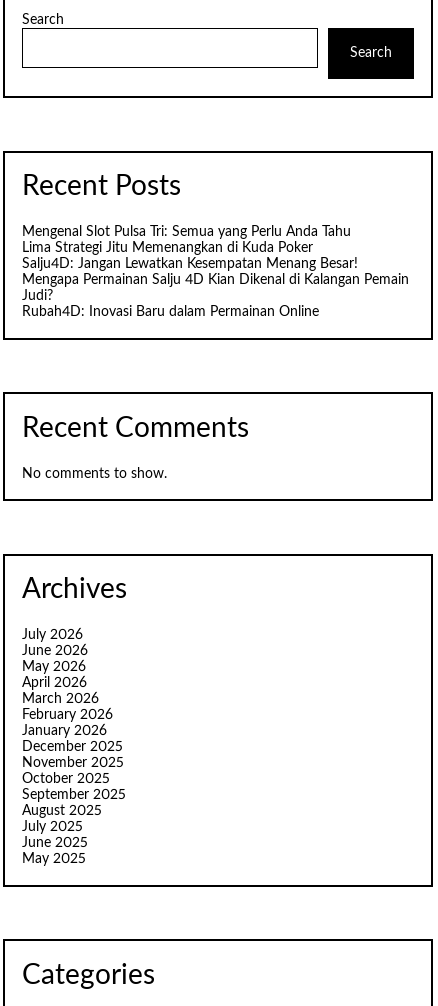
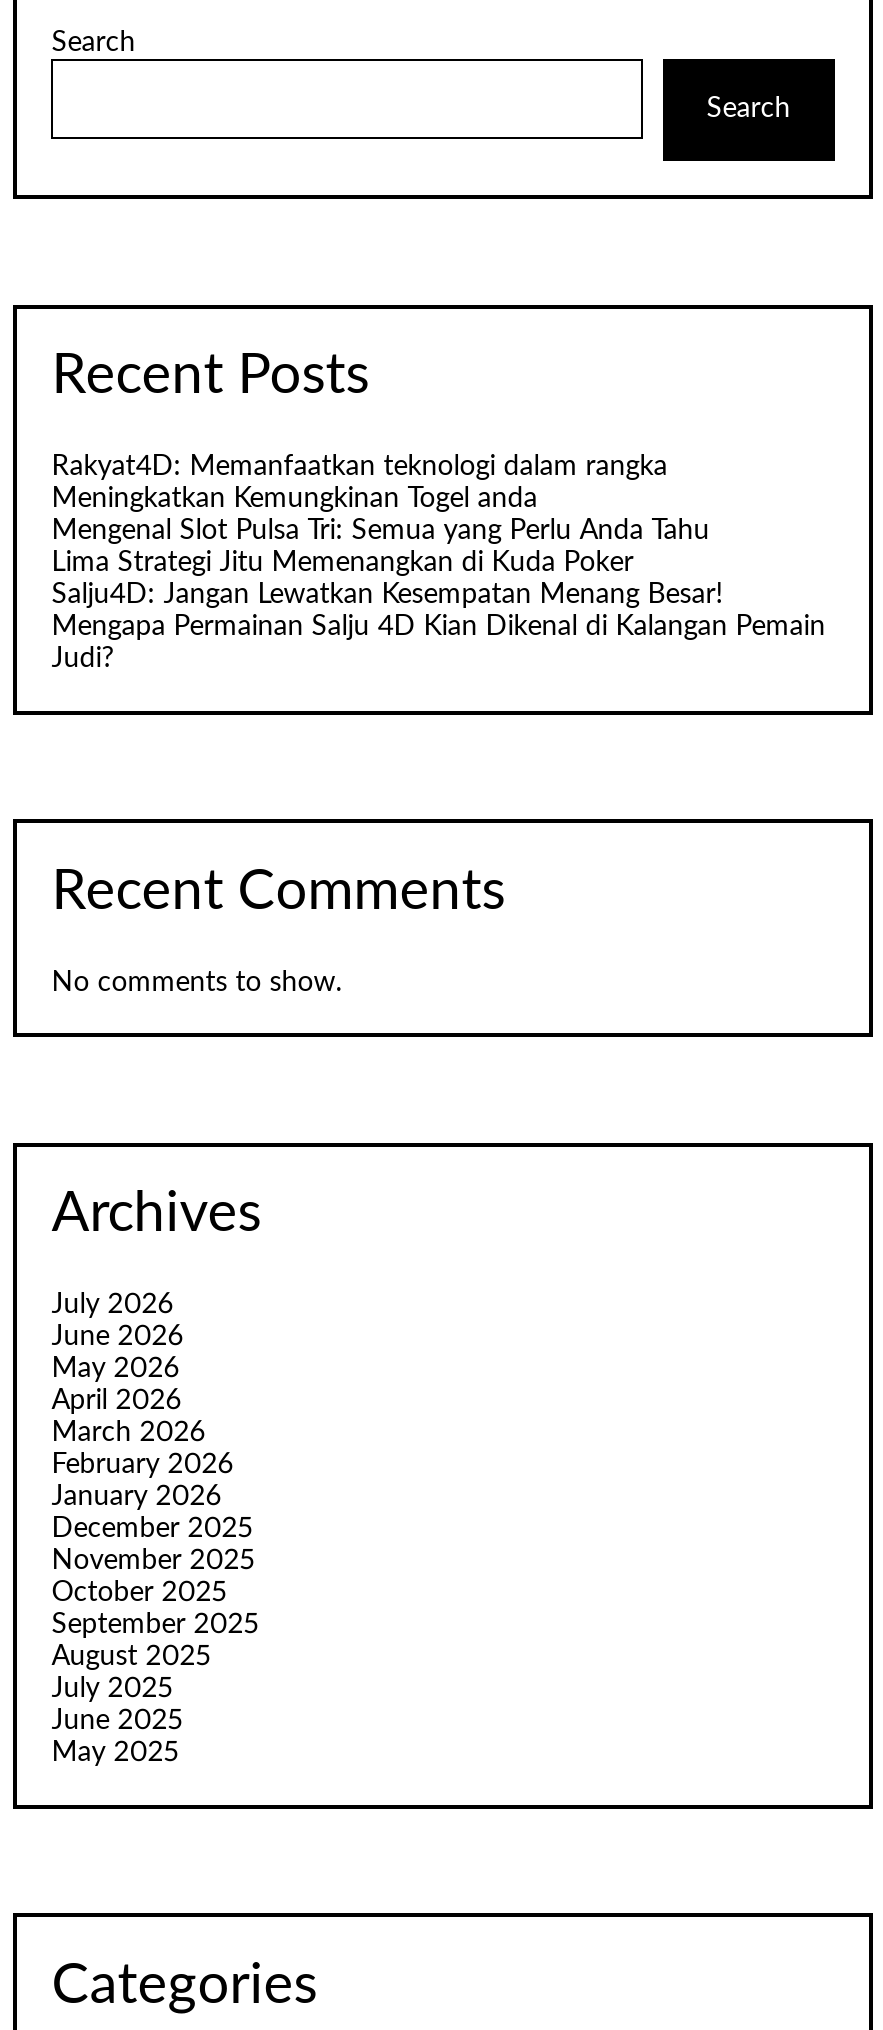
+ Rakyat4D: Memanfaatkan teknologi dalam rangka
+ Meningkatkan Kemungkinan Togel anda

moved down: Mengenal Slot Pulsa Tri: Semua yang Perlu Anda Tahu | Lima Strategi Jitu Memenangkan di Kuda Poker | Salju4D: Jangan Lewatkan Kesempatan Menang Besar! | Mengapa Permainan Salju 4D Kian Dikenal di Kalangan Pemain | Judi?

- Rubah4D: Inovasi Baru dalam Permainan Online
